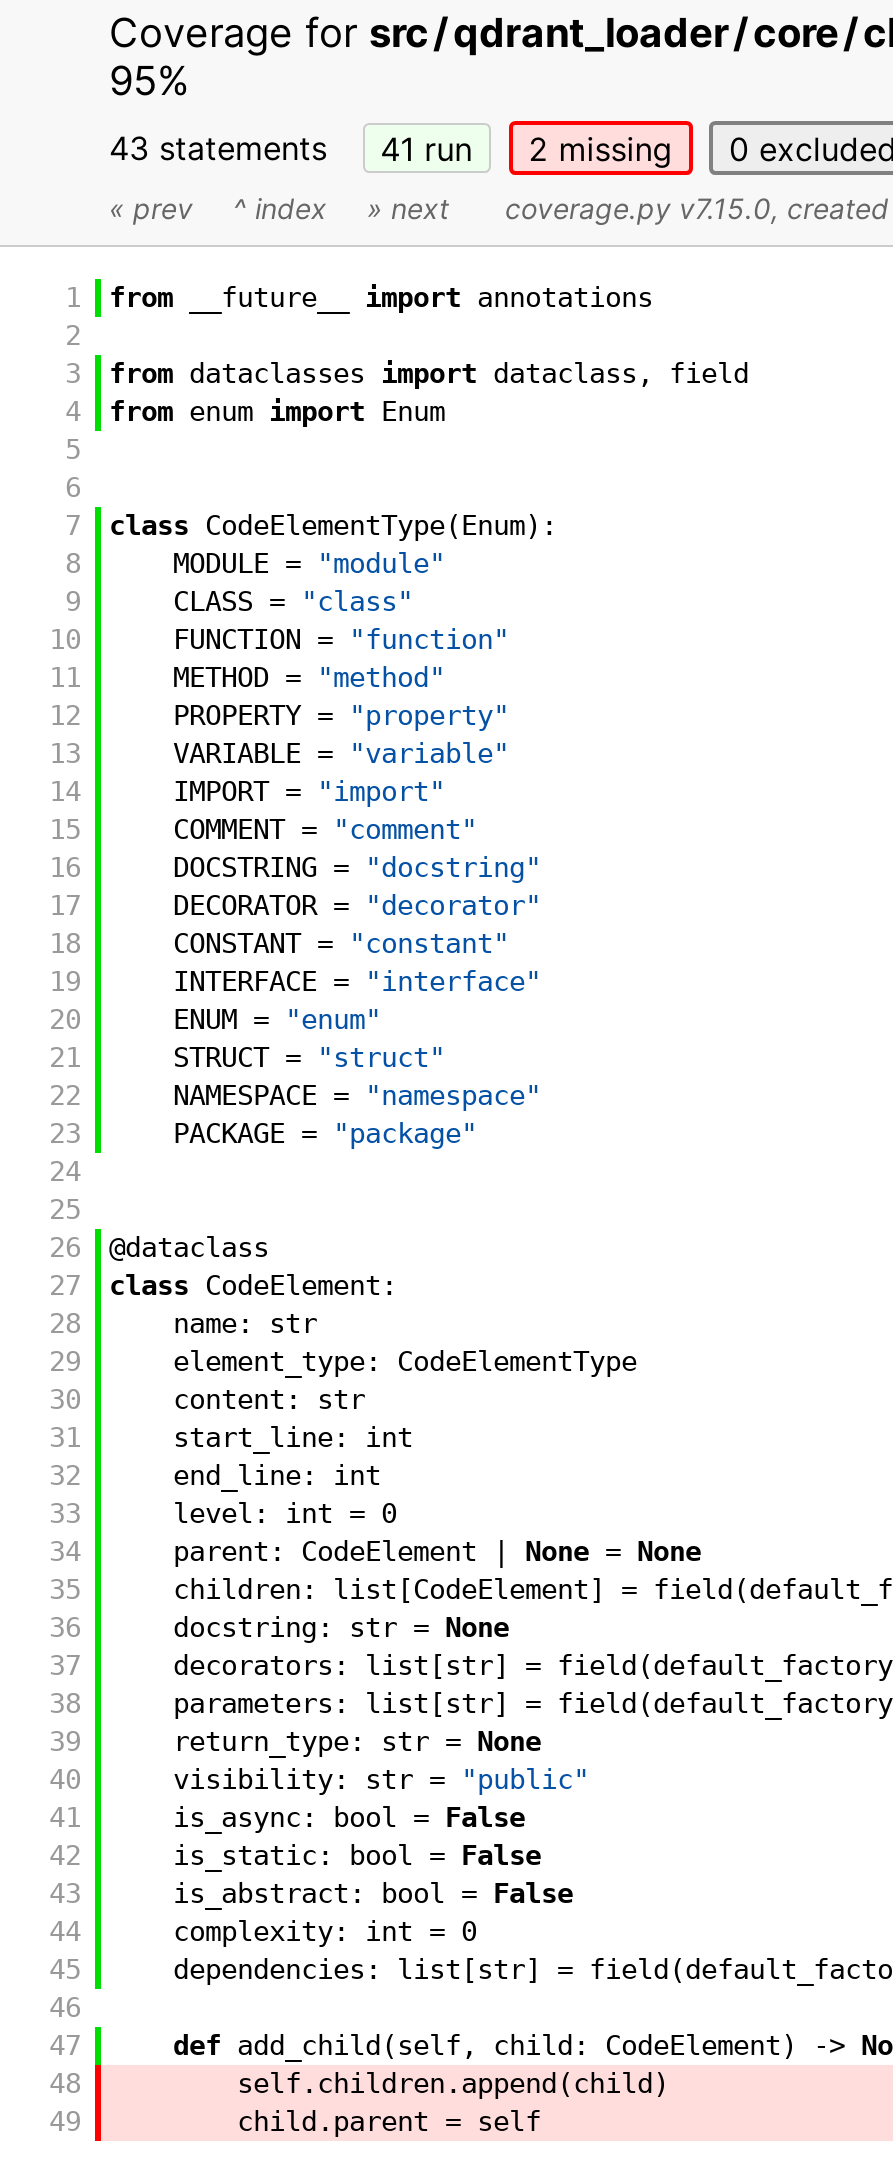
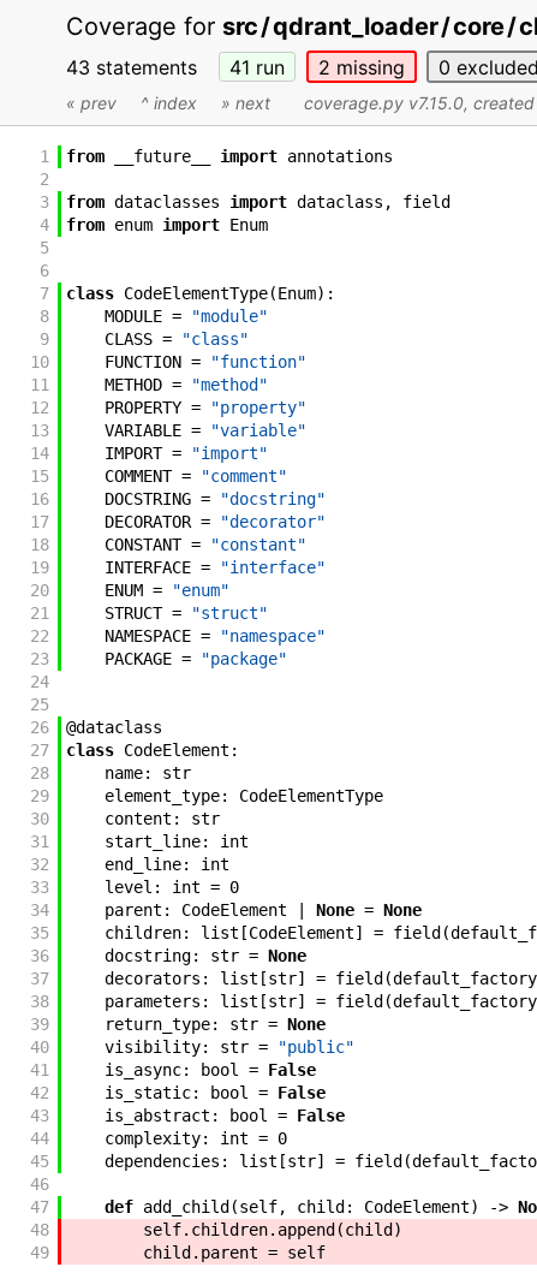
- 95%
